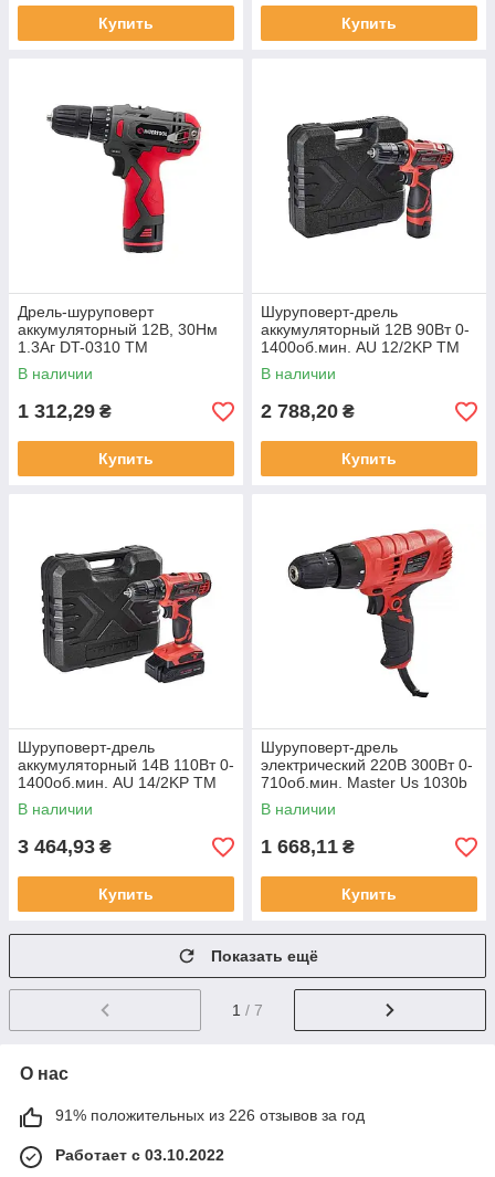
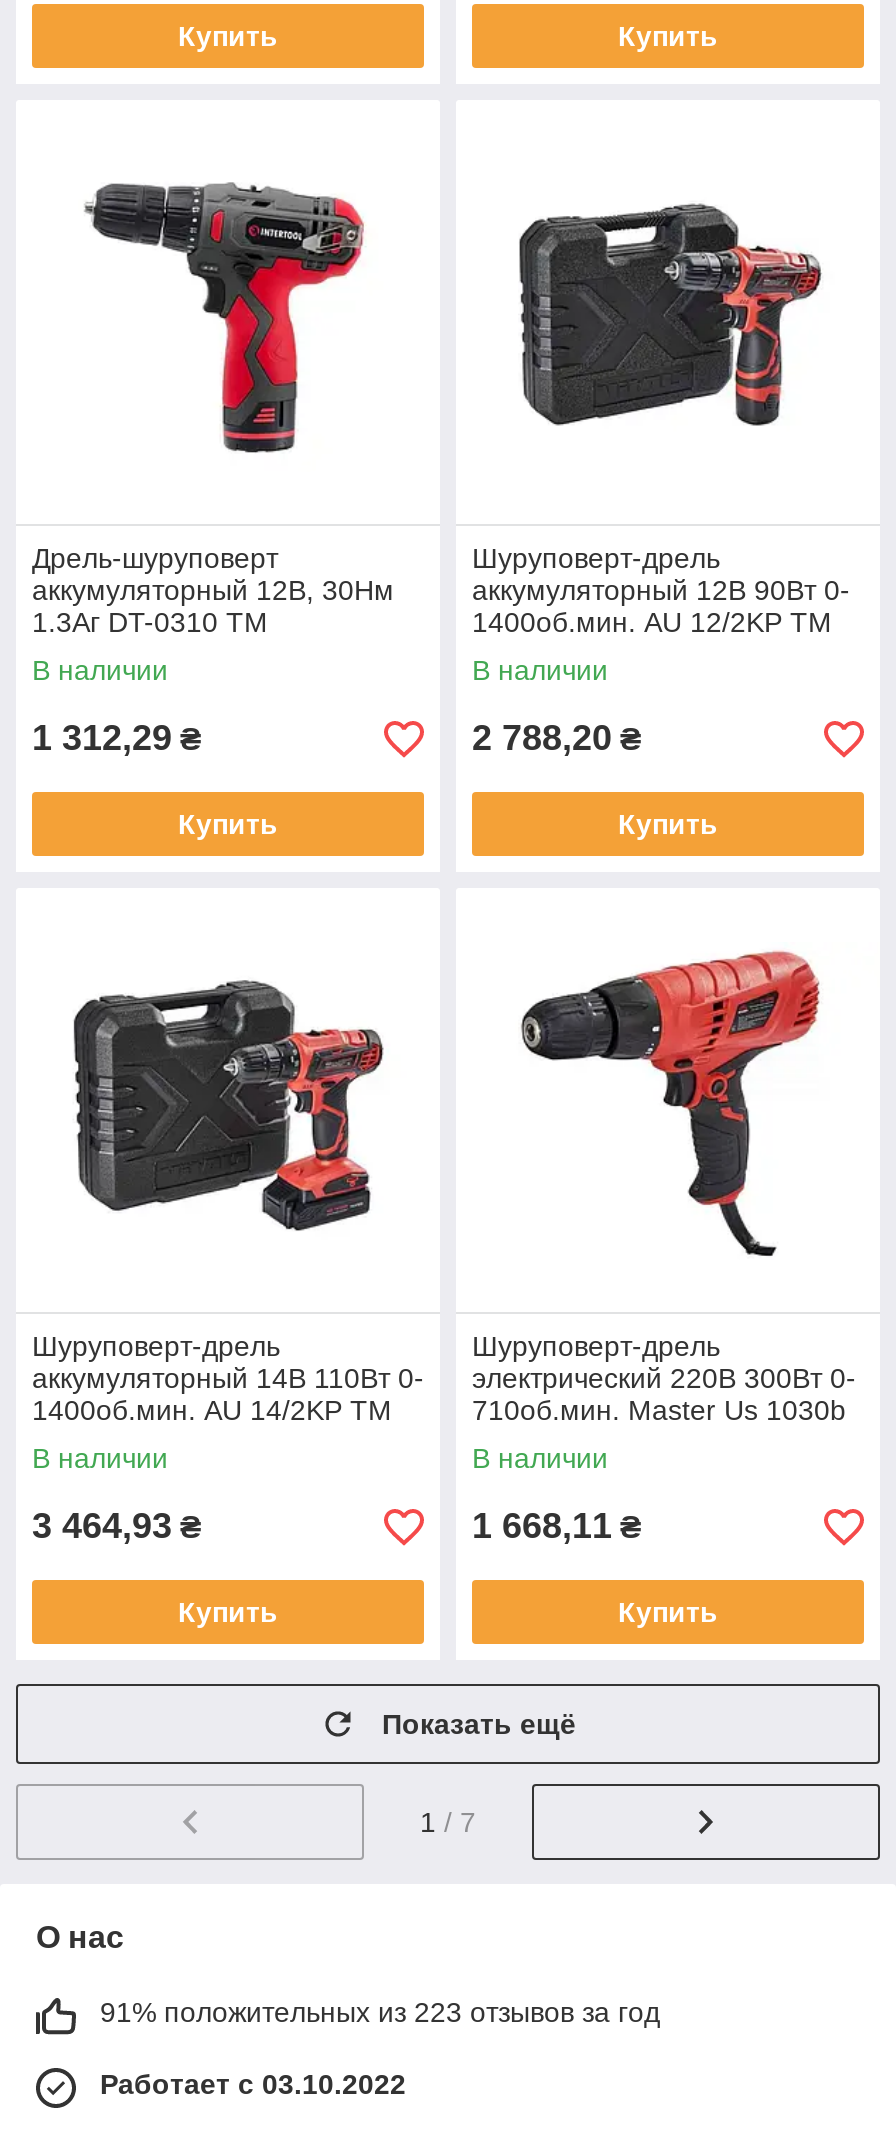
- 91% положительных из 226 отзывов за год
+ 91% положительных из 223 отзывов за год
